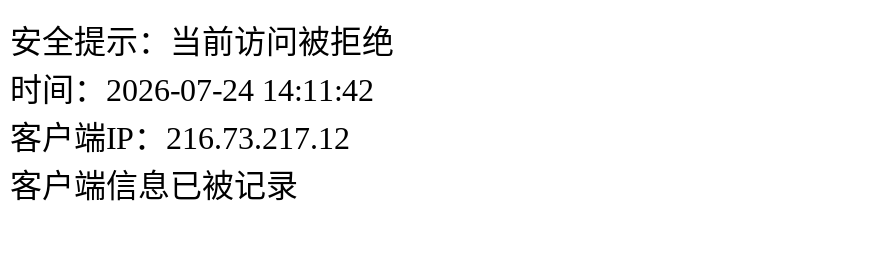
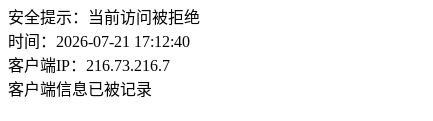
- 时间：2026-07-24 14:11:42
+ 时间：2026-07-21 17:12:40

- 客户端IP：216.73.217.12
+ 客户端IP：216.73.216.7
